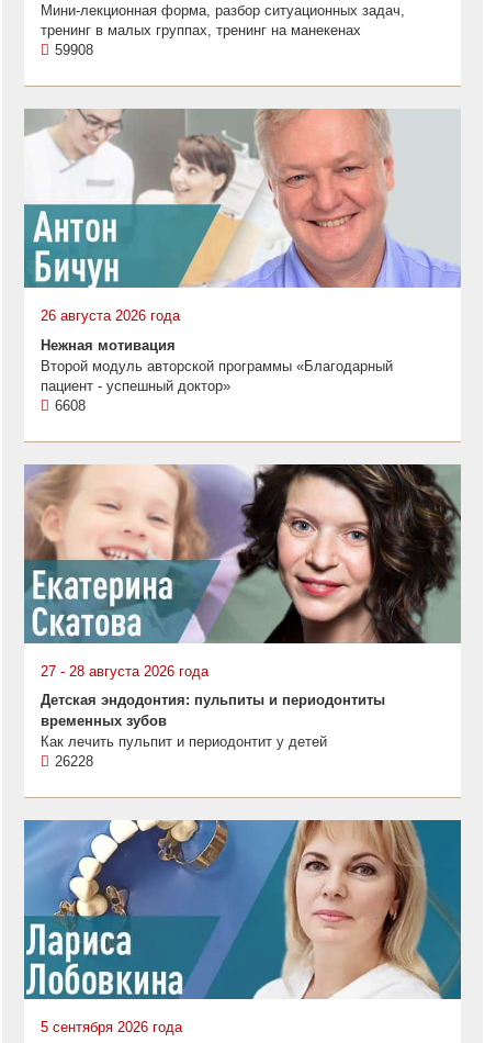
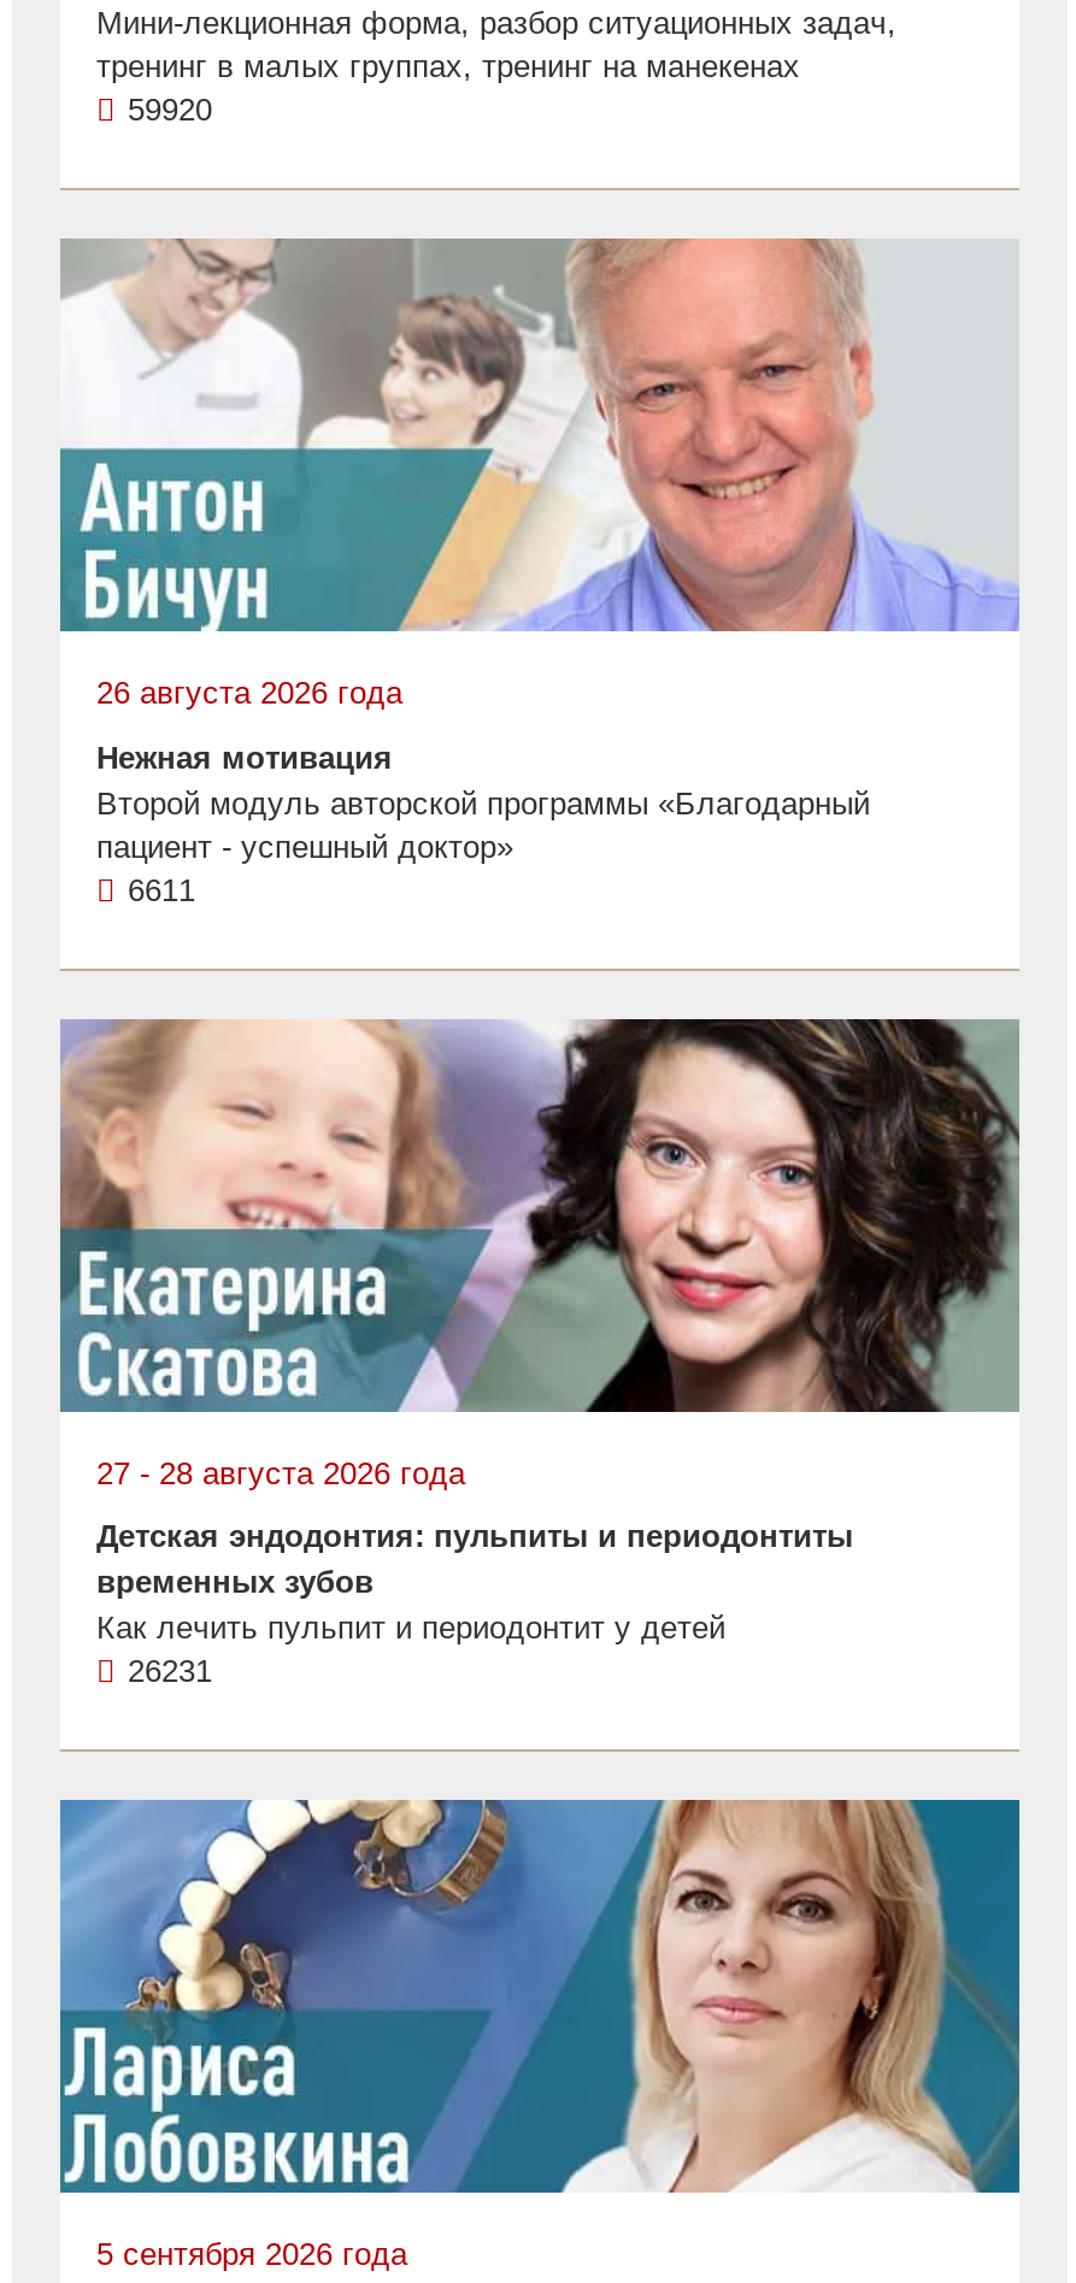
- 59908
+ 59920

- 6608
+ 6611

- 26228
+ 26231
